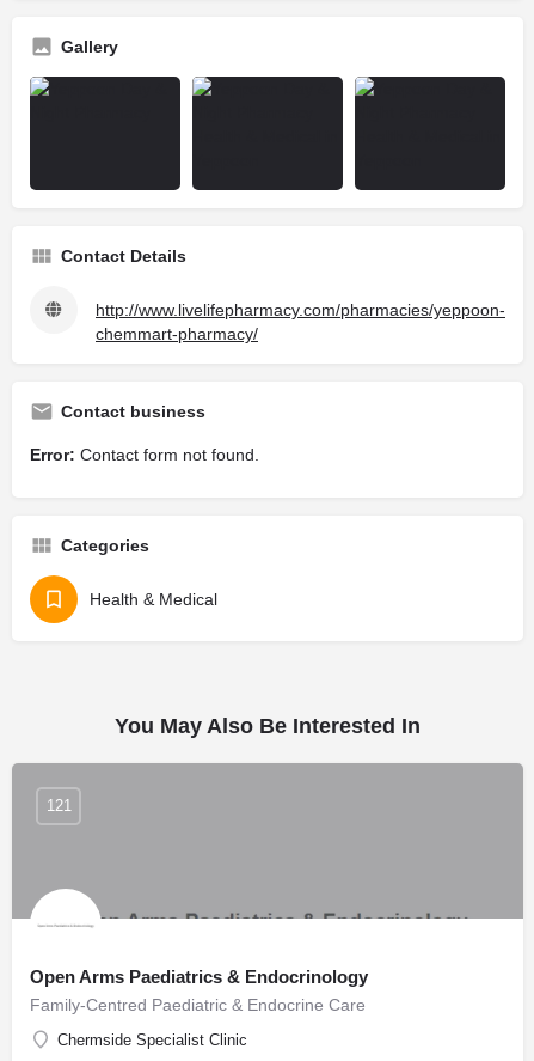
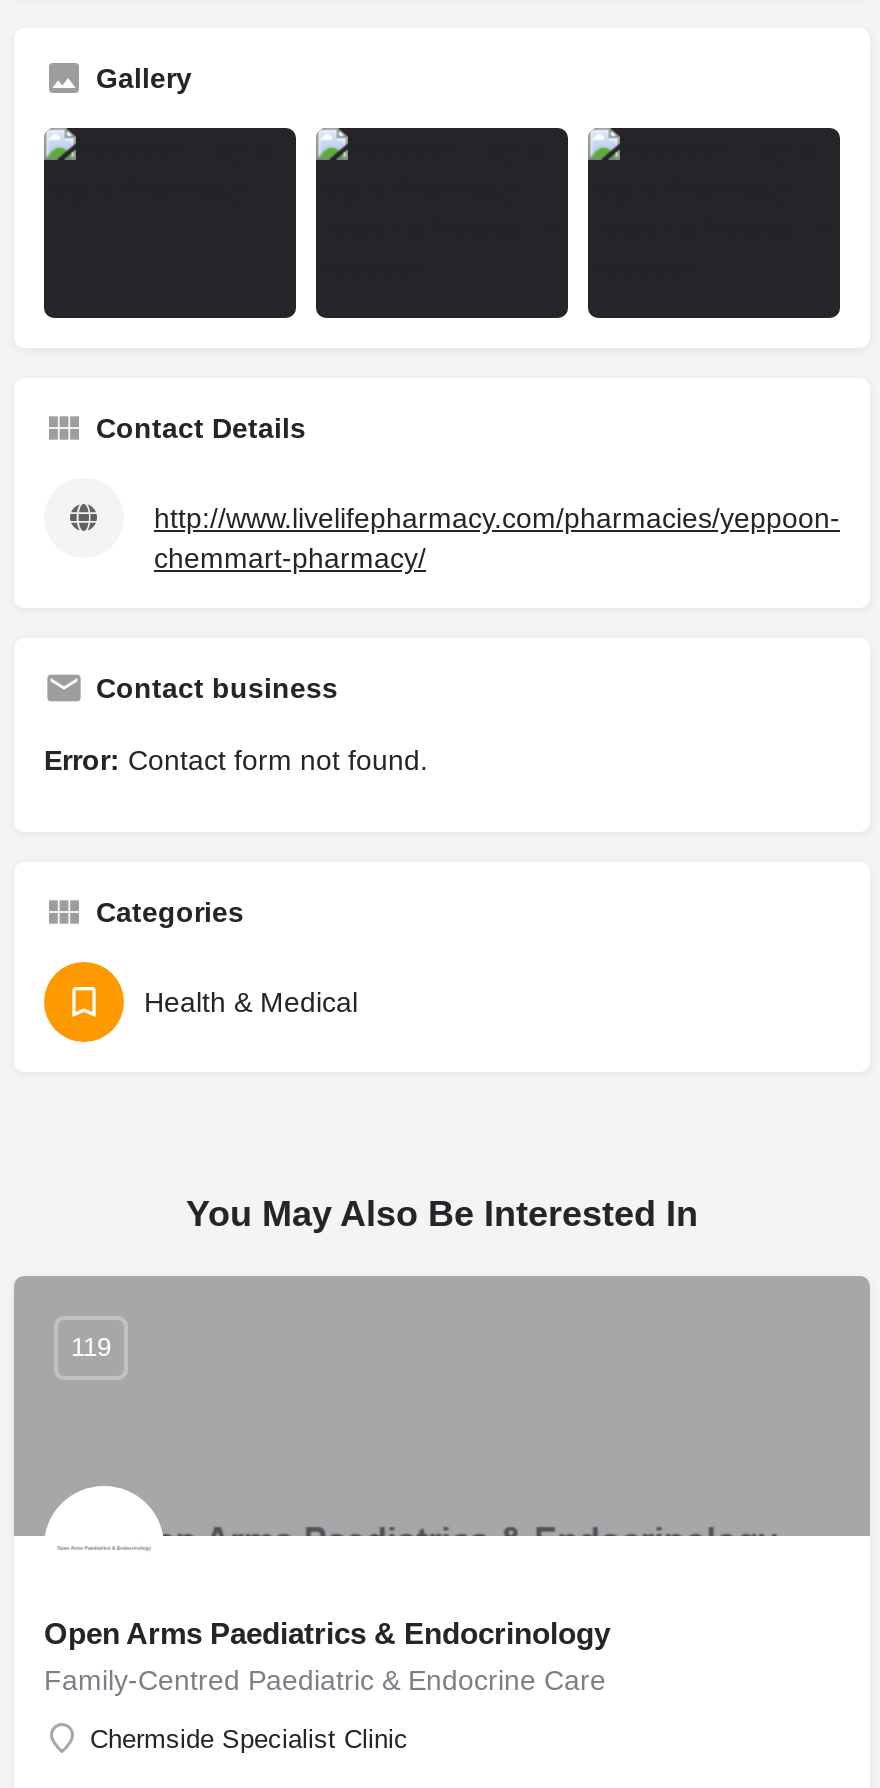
- 121
+ 119
